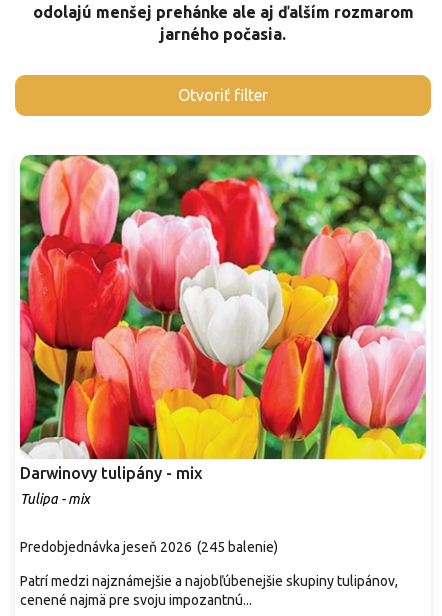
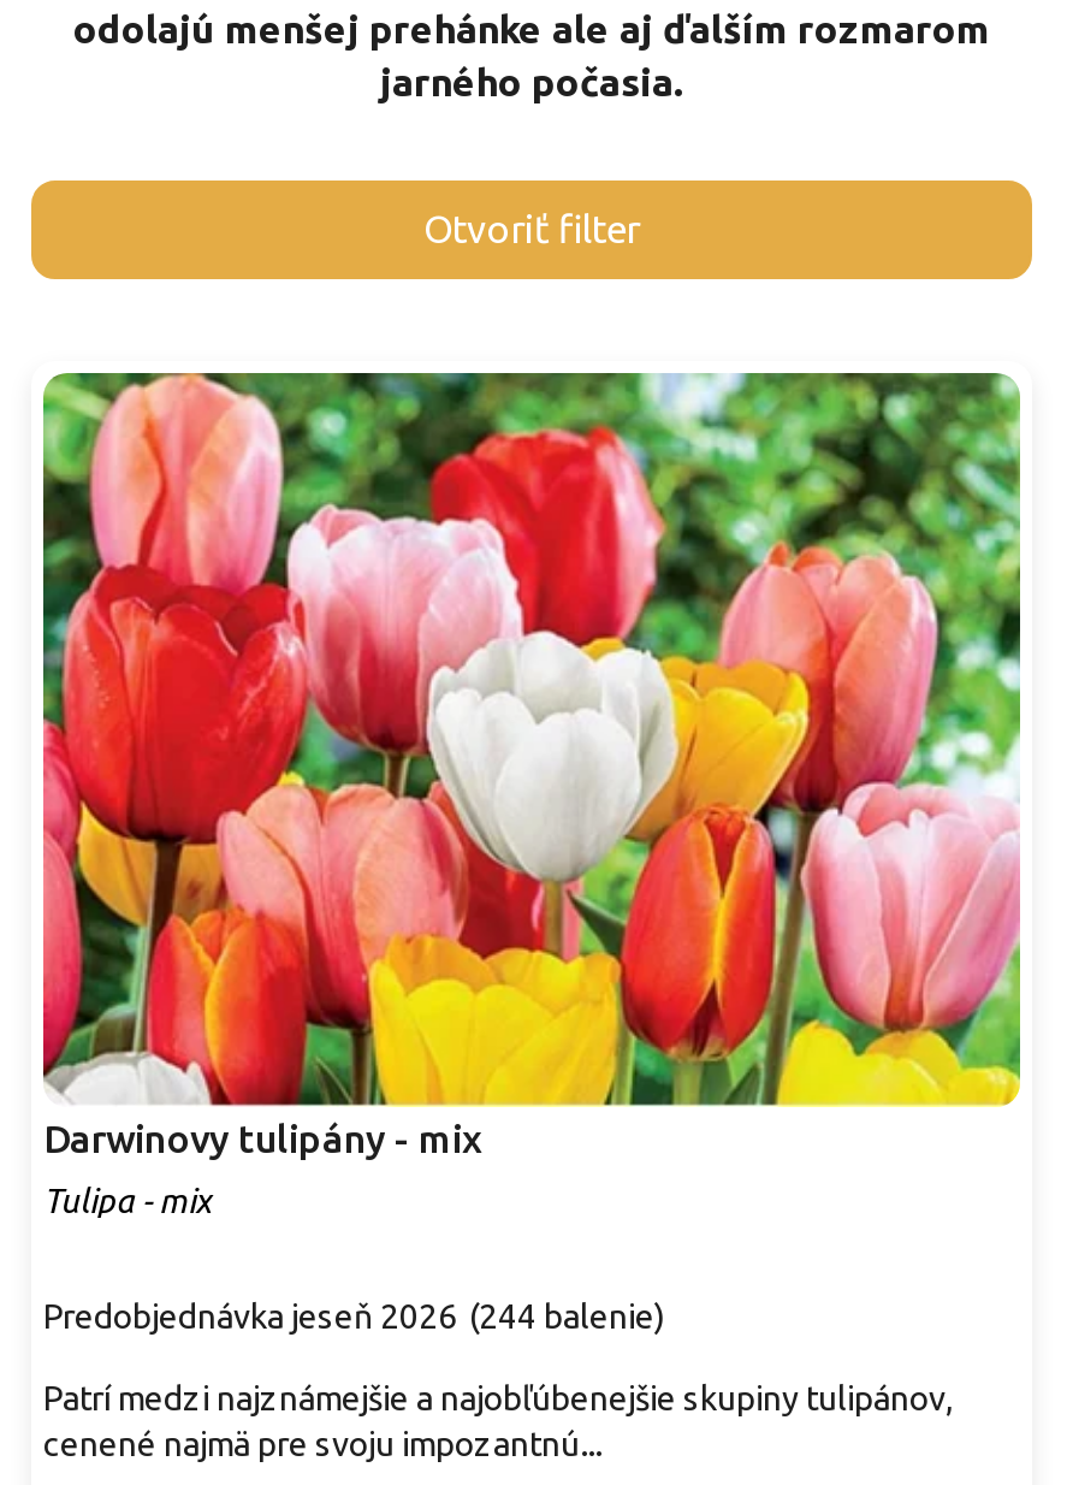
- Predobjednávka jeseň 2026 (245 balenie)
+ Predobjednávka jeseň 2026 (244 balenie)
